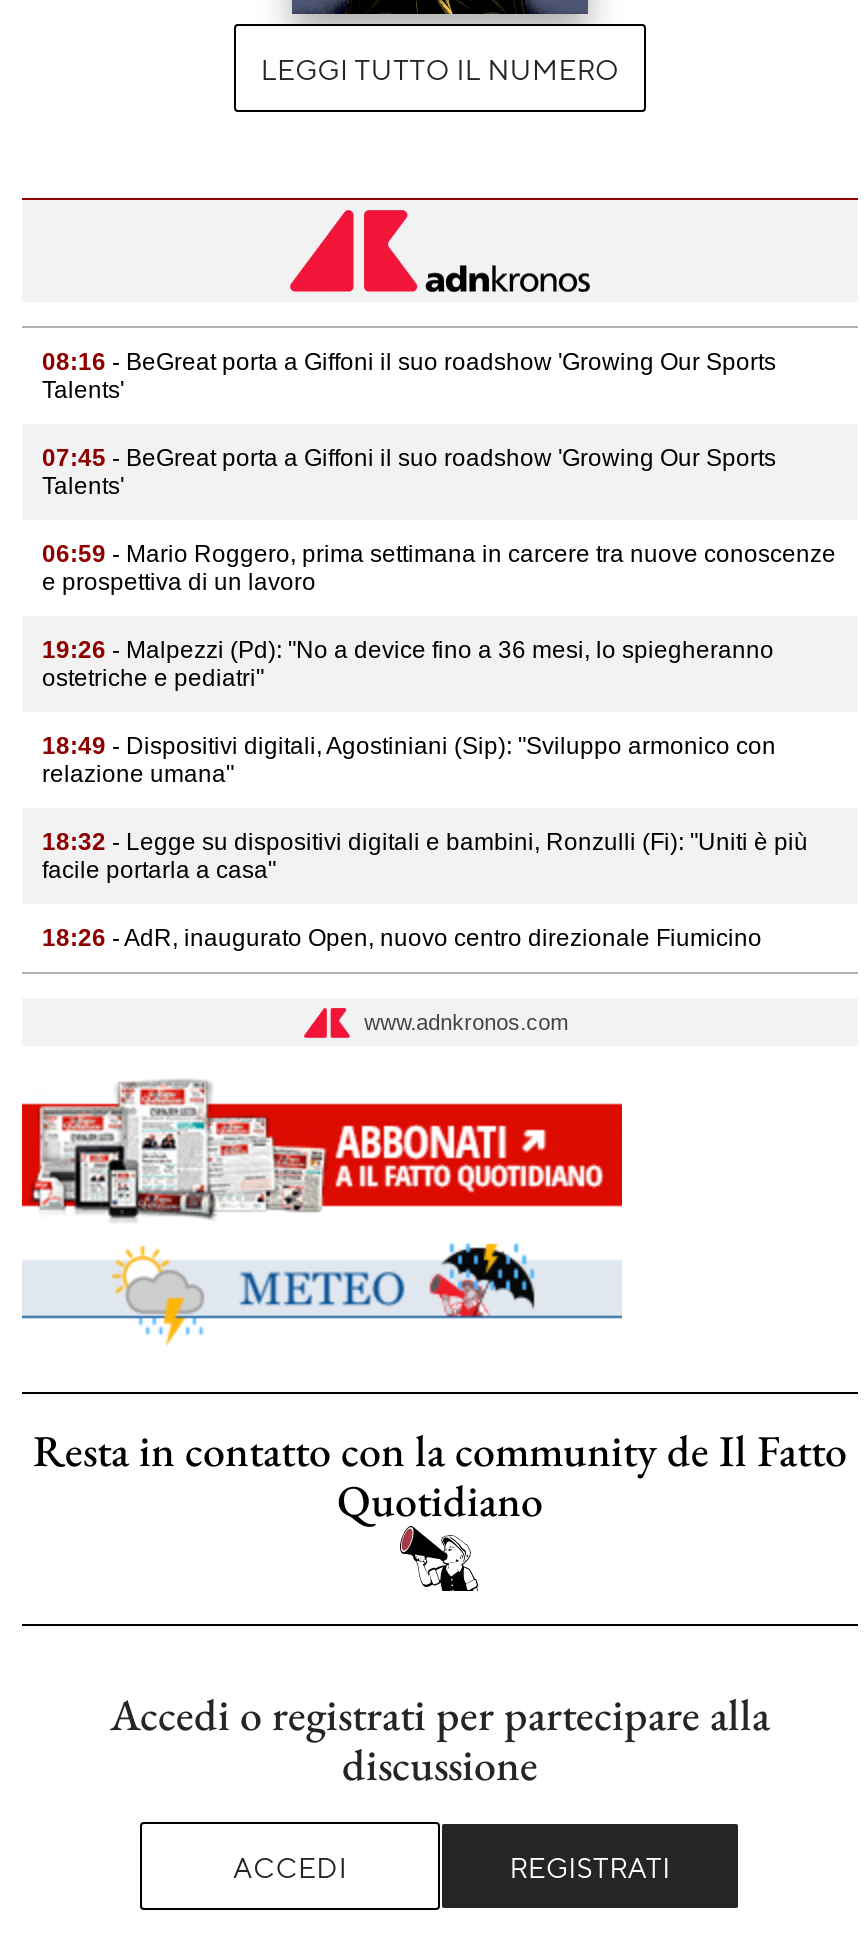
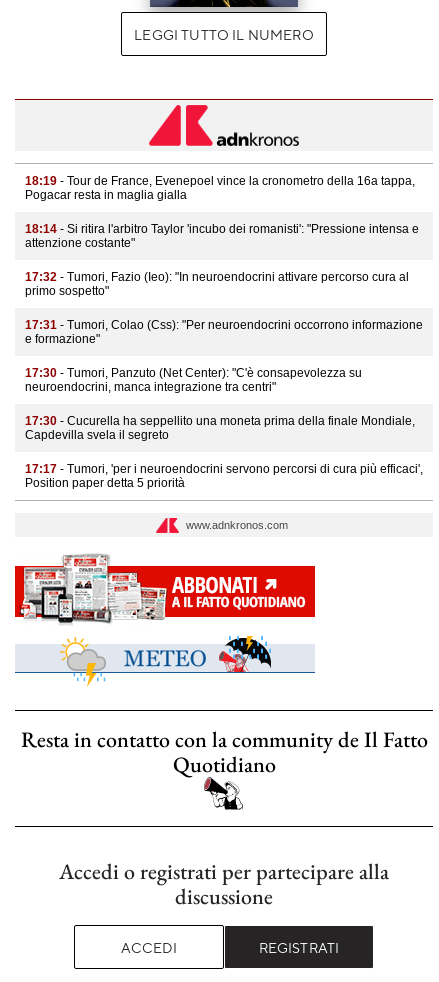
- 08:16 - BeGreat porta a Giffoni il suo roadshow 'Growing Our Sports
- Talents'
+ 18:19 - Tour de France, Evenepoel vince la cronometro della 16a tappa,
+ Pogacar resta in maglia gialla

- 07:45 - BeGreat porta a Giffoni il suo roadshow 'Growing Our Sports
- Talents'
+ 18:14 - Si ritira l'arbitro Taylor 'incubo dei romanisti': "Pressione intensa e
+ attenzione costante"

- 06:59 - Mario Roggero, prima settimana in carcere tra nuove conoscenze
- e prospettiva di un lavoro
+ 17:32 - Tumori, Fazio (Ieo): "In neuroendocrini attivare percorso cura al
+ primo sospetto"

- 19:26 - Malpezzi (Pd): "No a device fino a 36 mesi, lo spiegheranno
- ostetriche e pediatri"
+ 17:31 - Tumori, Colao (Css): "Per neuroendocrini occorrono informazione
+ e formazione"

- 18:49 - Dispositivi digitali, Agostiniani (Sip): "Sviluppo armonico con
- relazione umana"
+ 17:30 - Tumori, Panzuto (Net Center): "C'è consapevolezza su
+ neuroendocrini, manca integrazione tra centri"

- 18:32 - Legge su dispositivi digitali e bambini, Ronzulli (Fi): "Uniti è più
- facile portarla a casa"
+ 17:30 - Cucurella ha seppellito una moneta prima della finale Mondiale,
+ Capdevilla svela il segreto

- 18:26 - AdR, inaugurato Open, nuovo centro direzionale Fiumicino
+ 17:17 - Tumori, 'per i neuroendocrini servono percorsi di cura più efficaci',
+ Position paper detta 5 priorità
